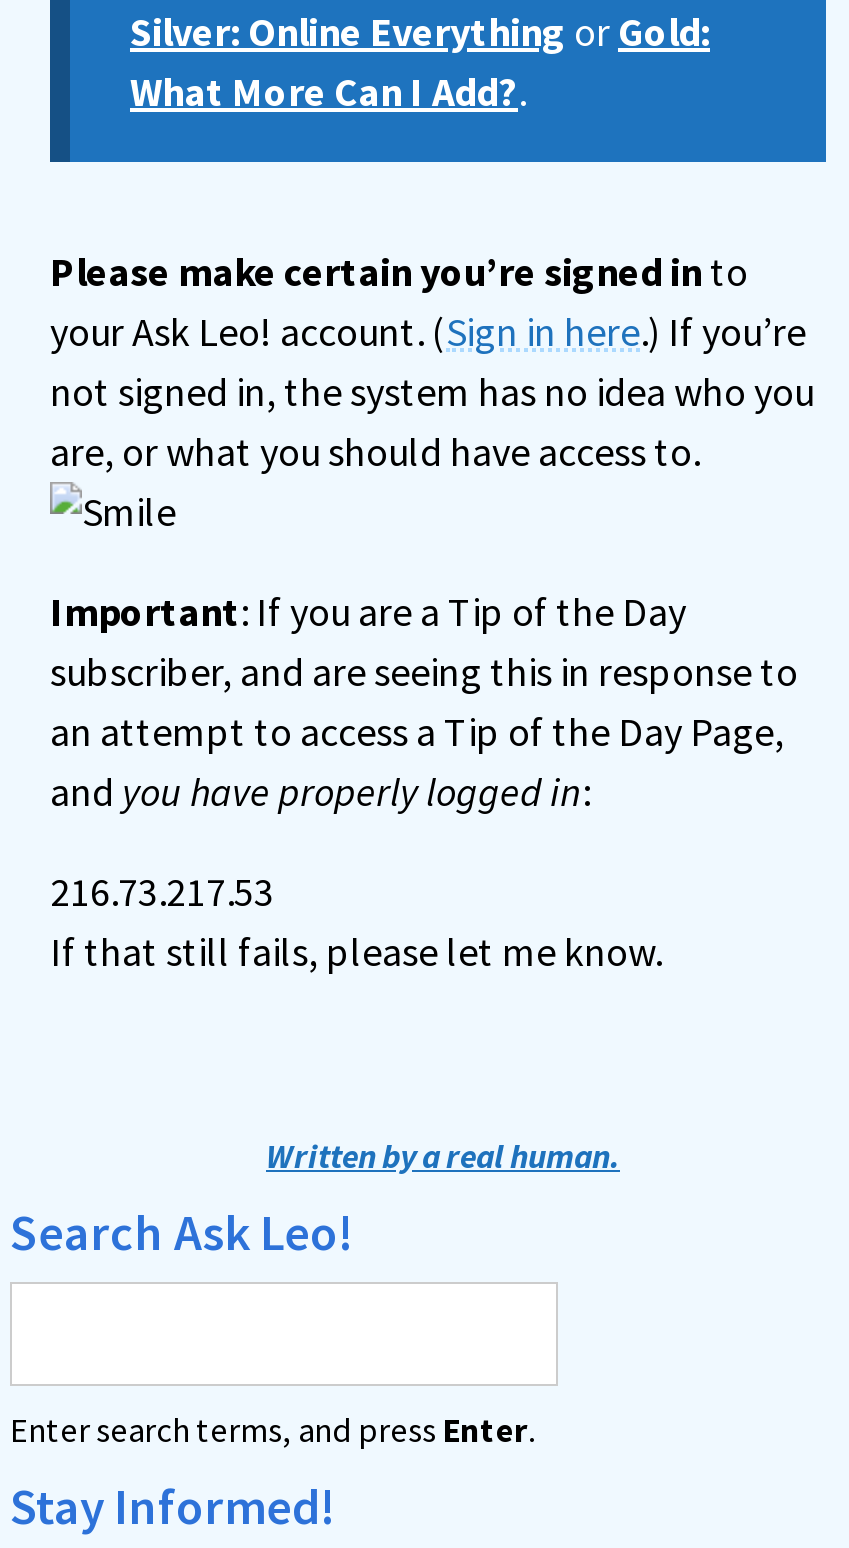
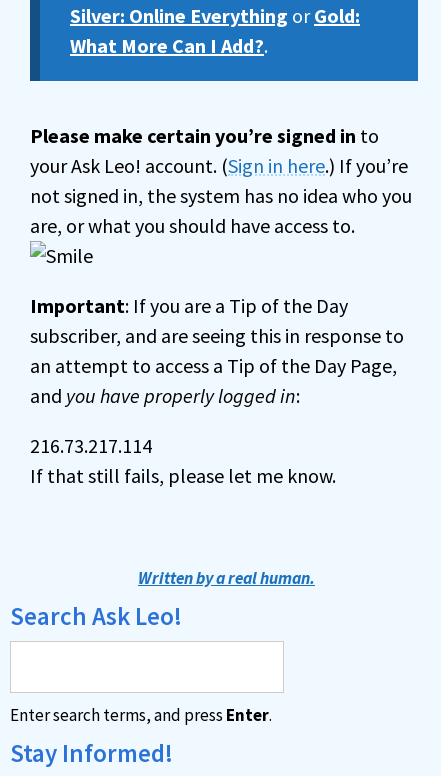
- 216.73.217.53
+ 216.73.217.114
